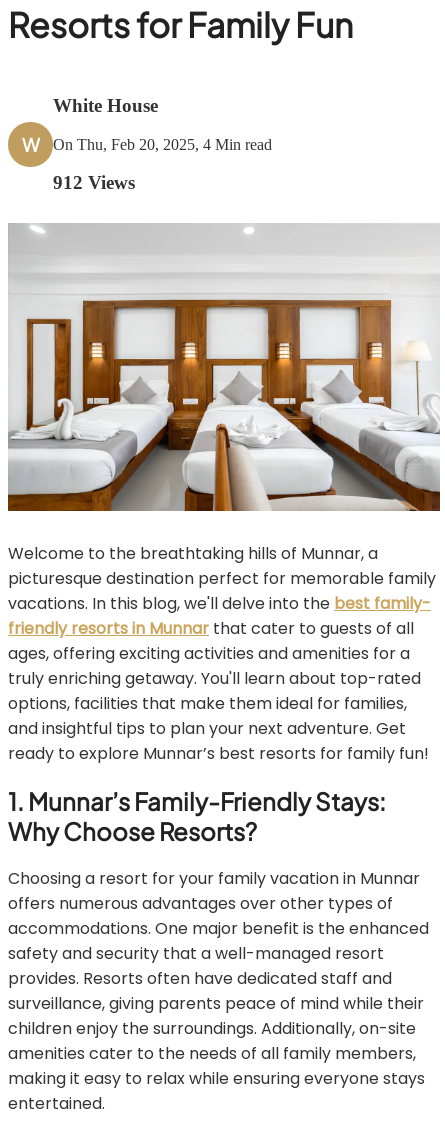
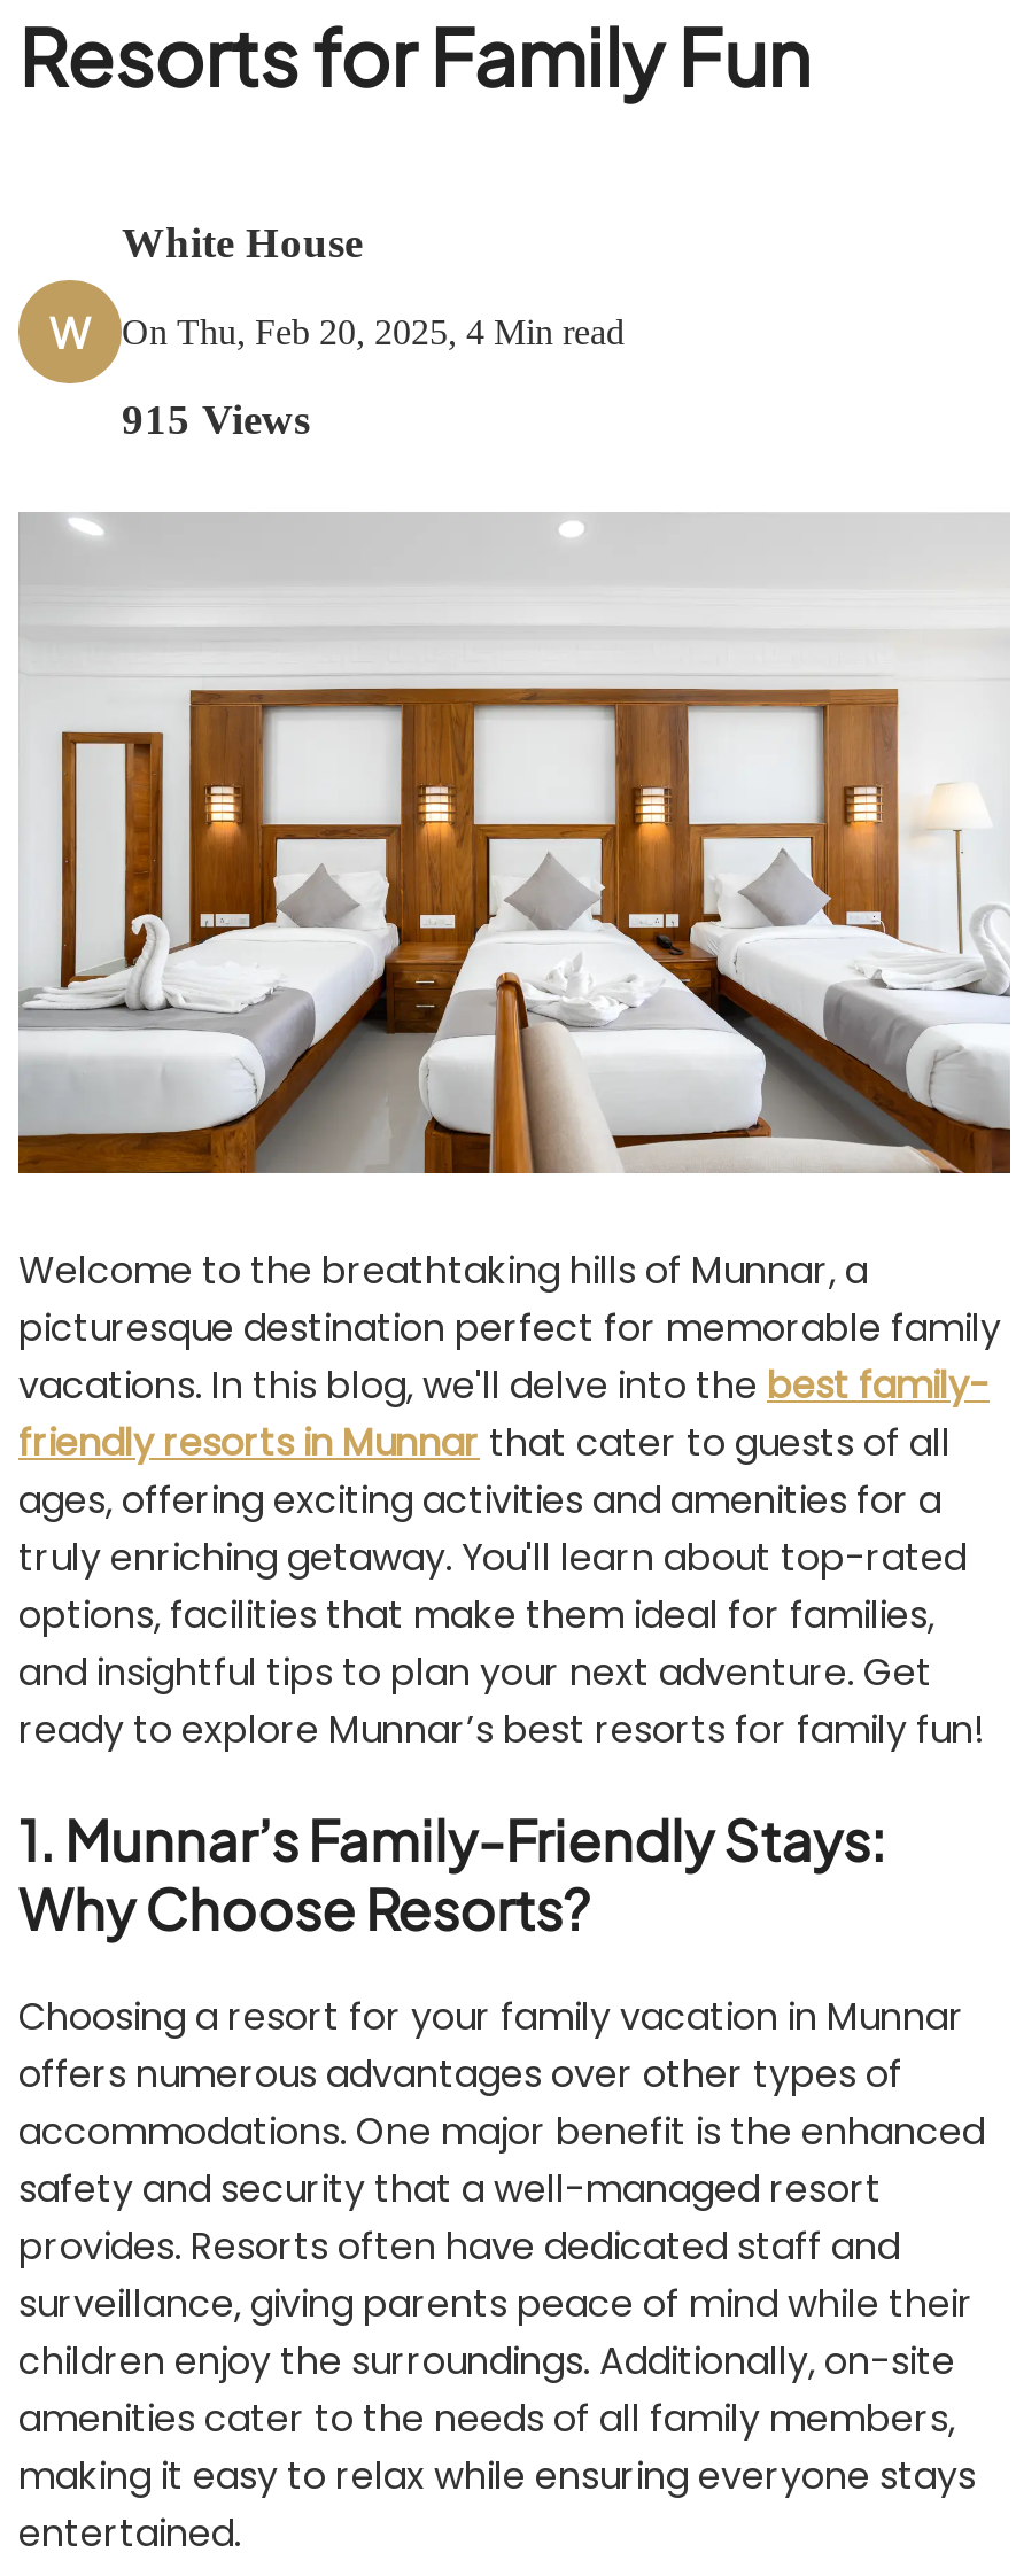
- 912 Views
+ 915 Views
